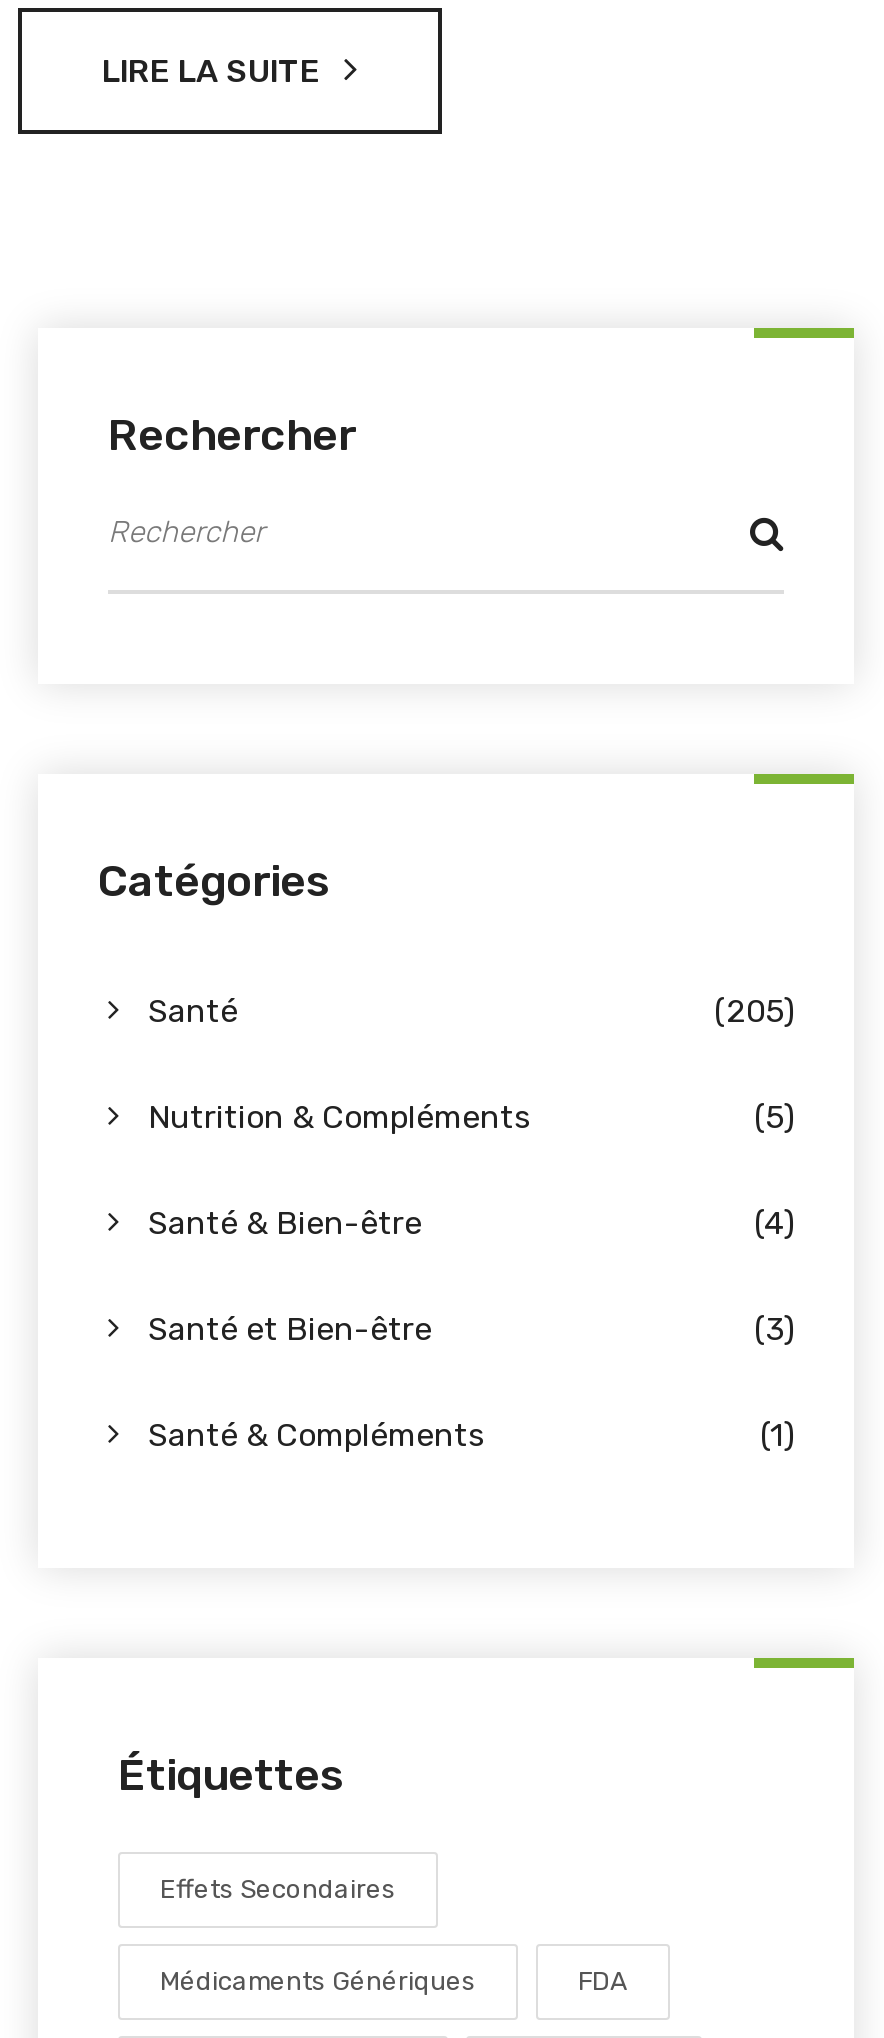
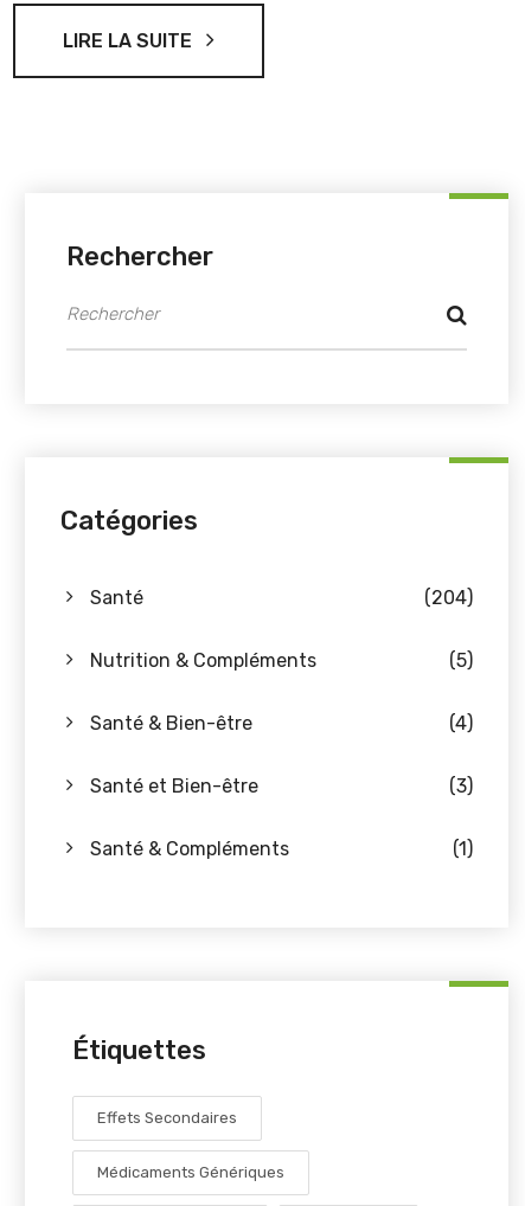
- (205)
+ (204)

- FDA
